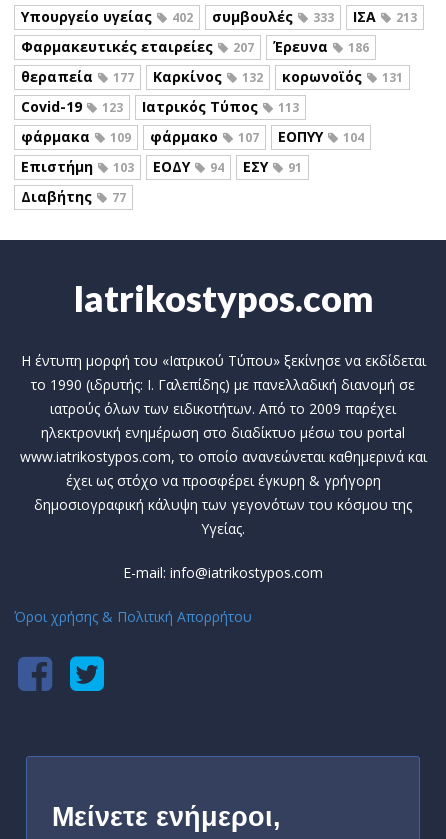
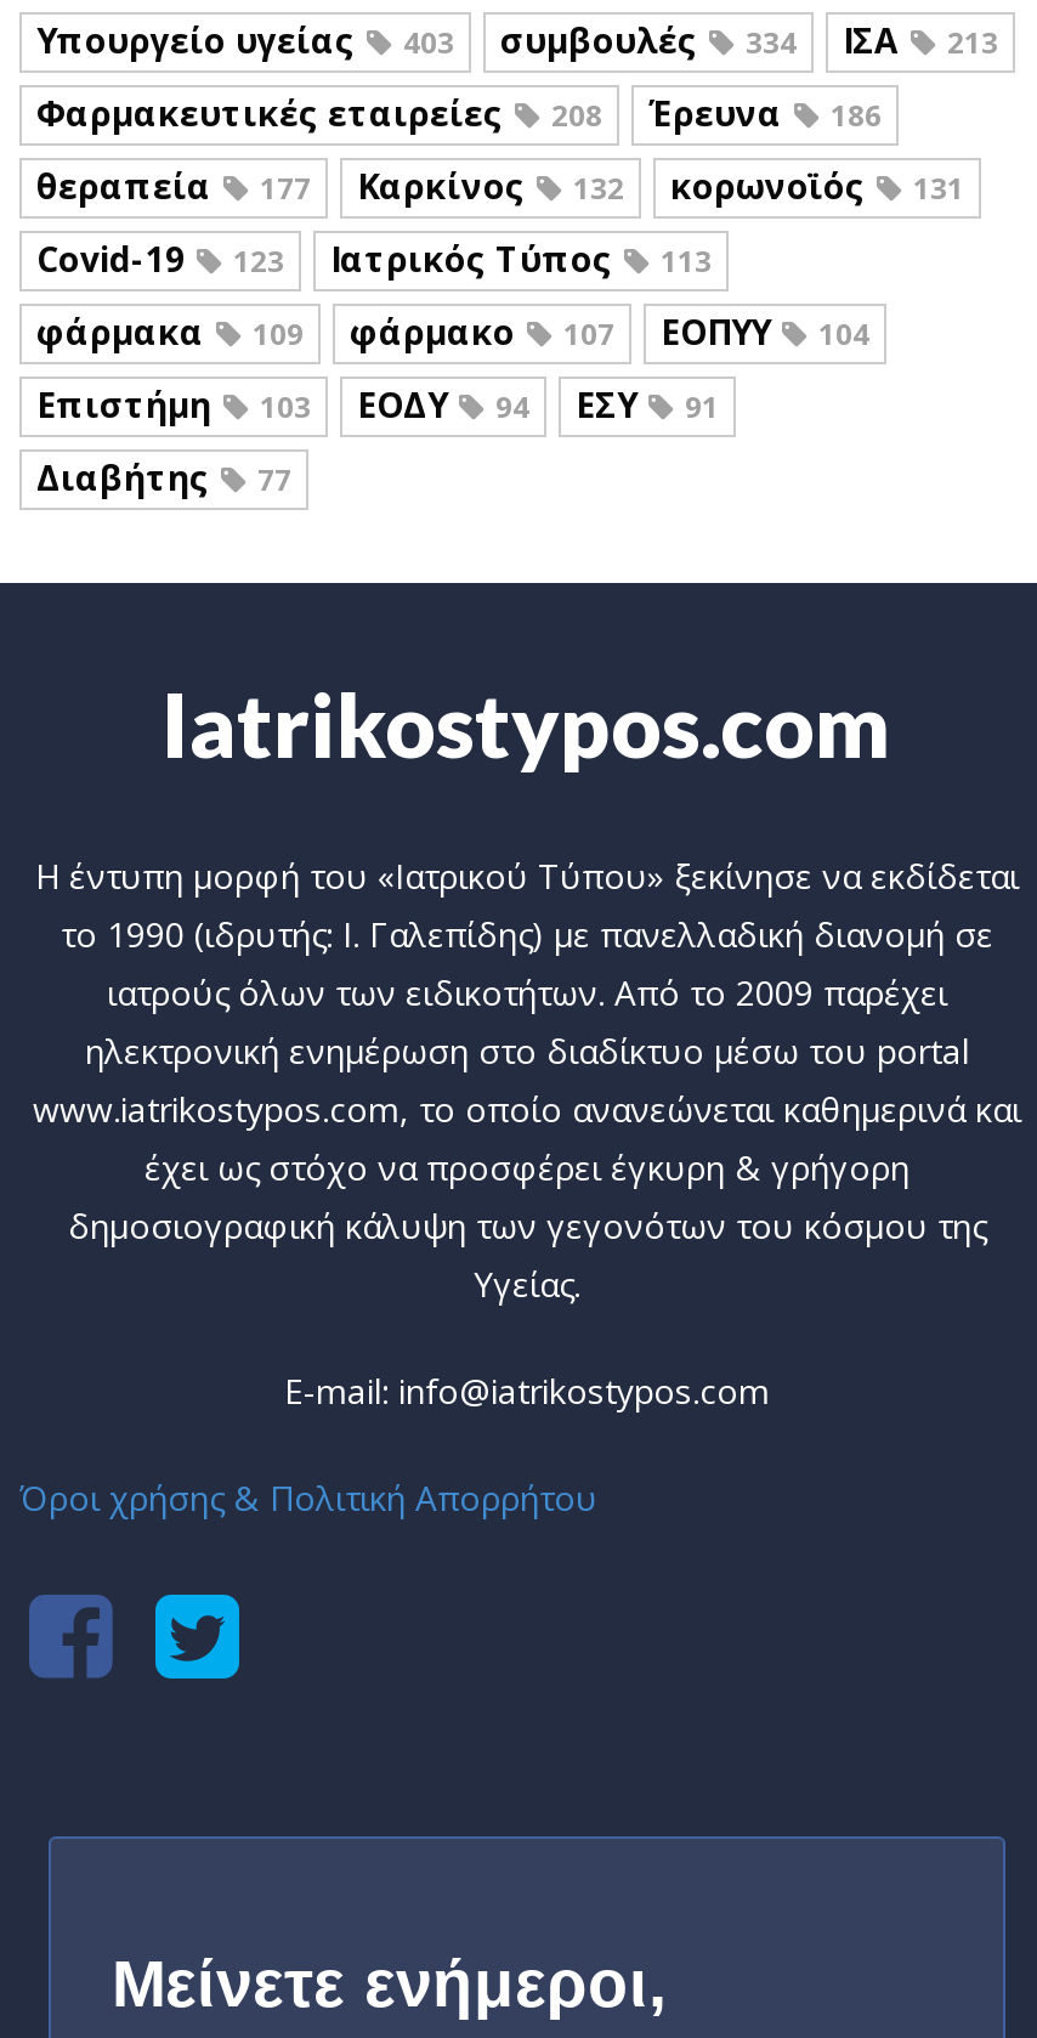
- 402
+ 403

- 333
+ 334

- Φαρμακευτικές εταιρείες 207 Έρευνα 186
+ Φαρμακευτικές εταιρείες 208 Έρευνα 186
